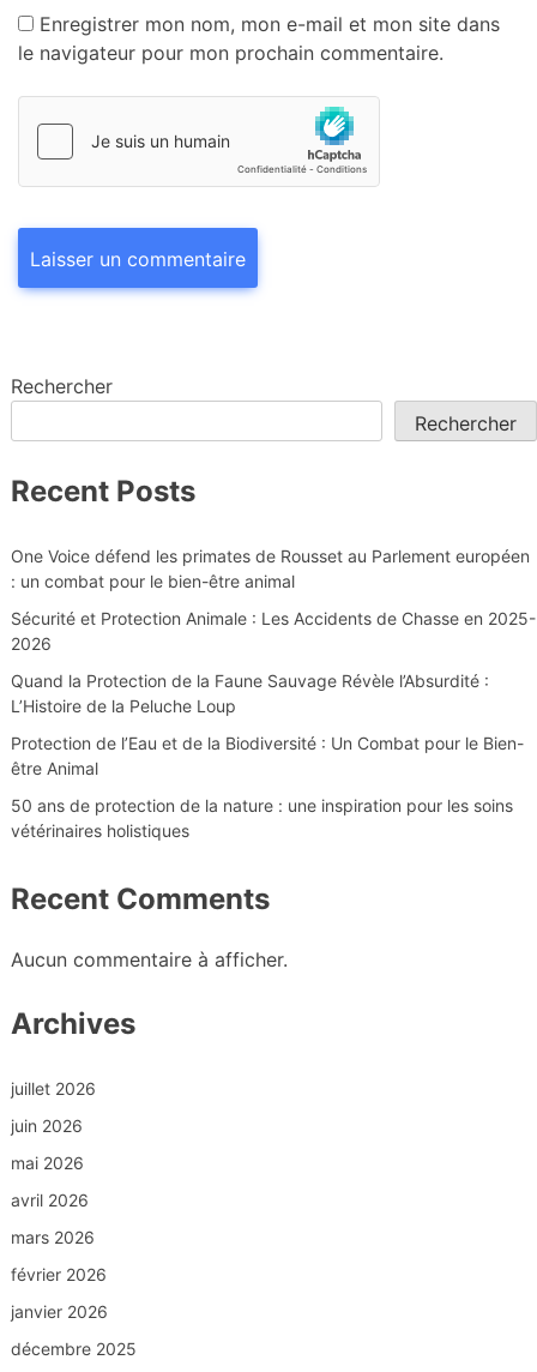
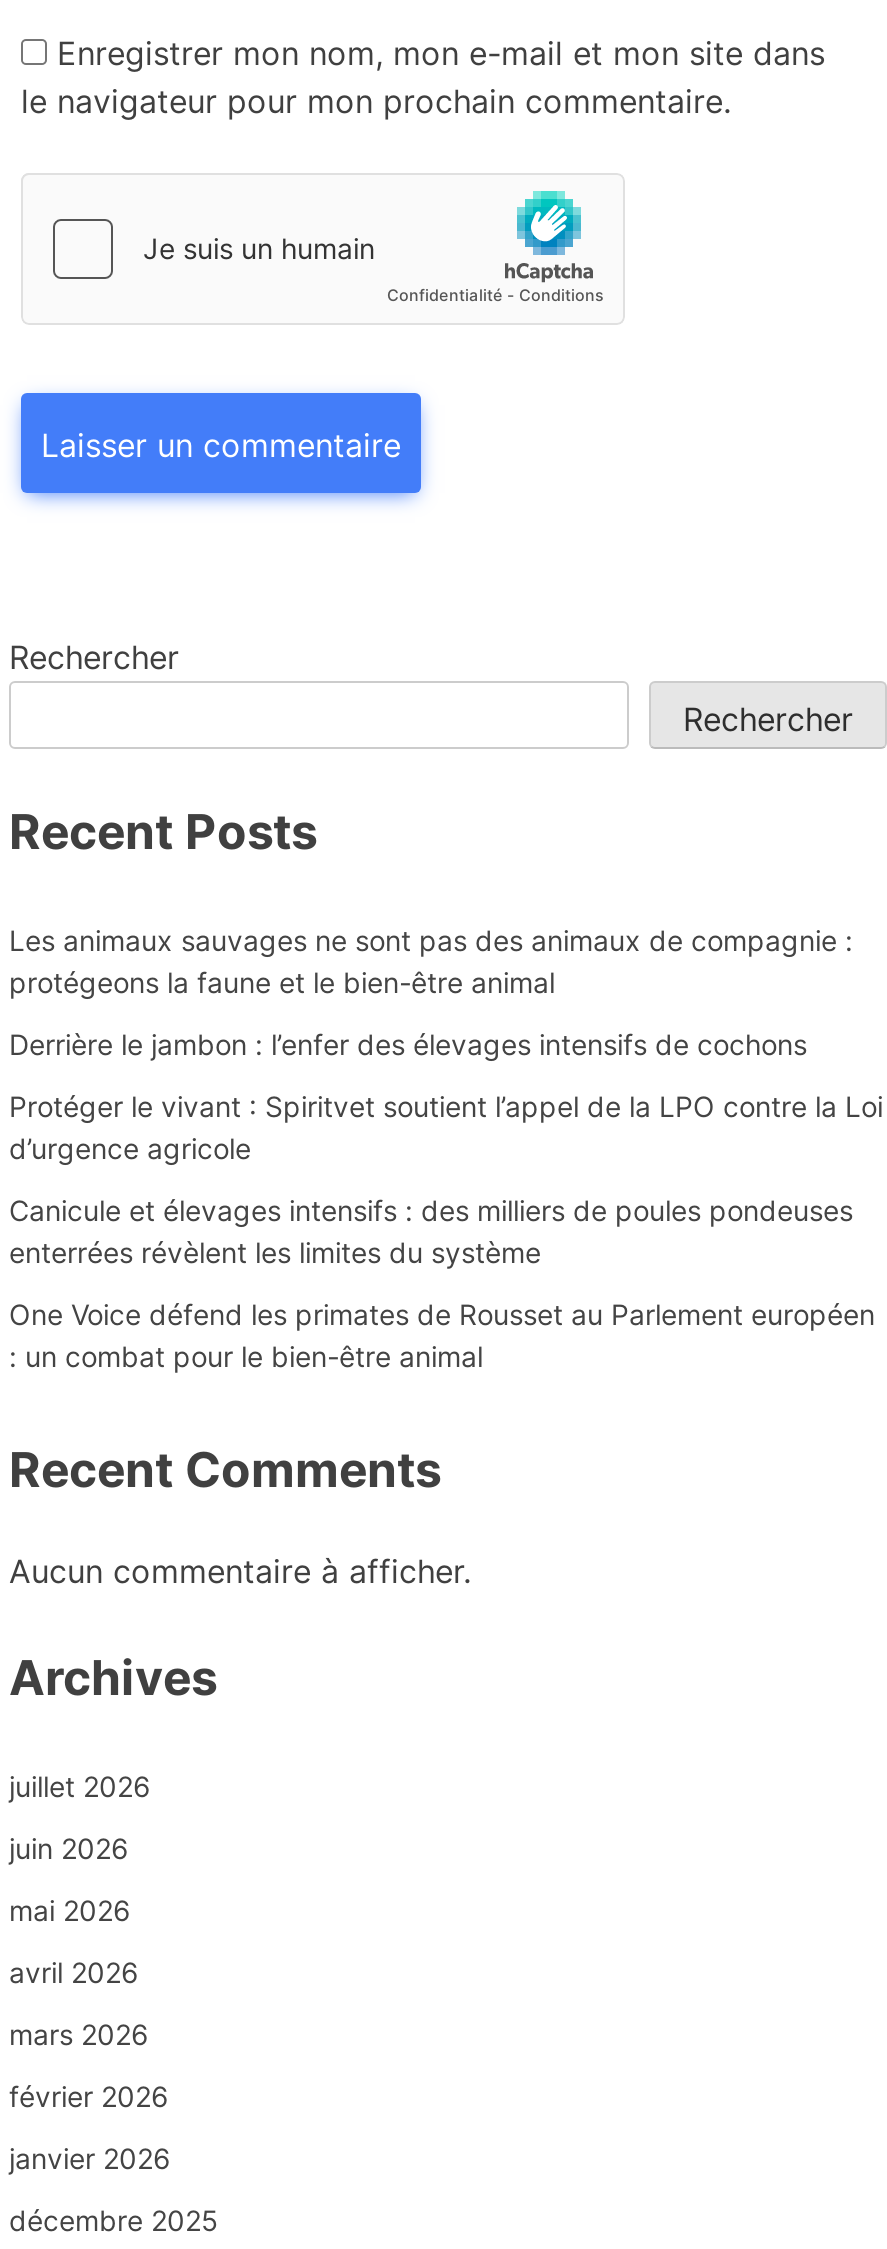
+ Les animaux sauvages ne sont pas des animaux de compagnie :
+ protégeons la faune et le bien-être animal
+ Derrière le jambon : l’enfer des élevages intensifs de cochons
+ Protéger le vivant : Spiritvet soutient l’appel de la LPO contre la Loi
+ d’urgence agricole
+ Canicule et élevages intensifs : des milliers de poules pondeuses
+ enterrées révèlent les limites du système

moved down: One Voice défend les primates de Rousset au Parlement européen | : un combat pour le bien-être animal

- Sécurité et Protection Animale : Les Accidents de Chasse en 2025-
- 2026
- Quand la Protection de la Faune Sauvage Révèle l’Absurdité :
- L’Histoire de la Peluche Loup
- Protection de l’Eau et de la Biodiversité : Un Combat pour le Bien-
- être Animal
- 50 ans de protection de la nature : une inspiration pour les soins
- vétérinaires holistiques
